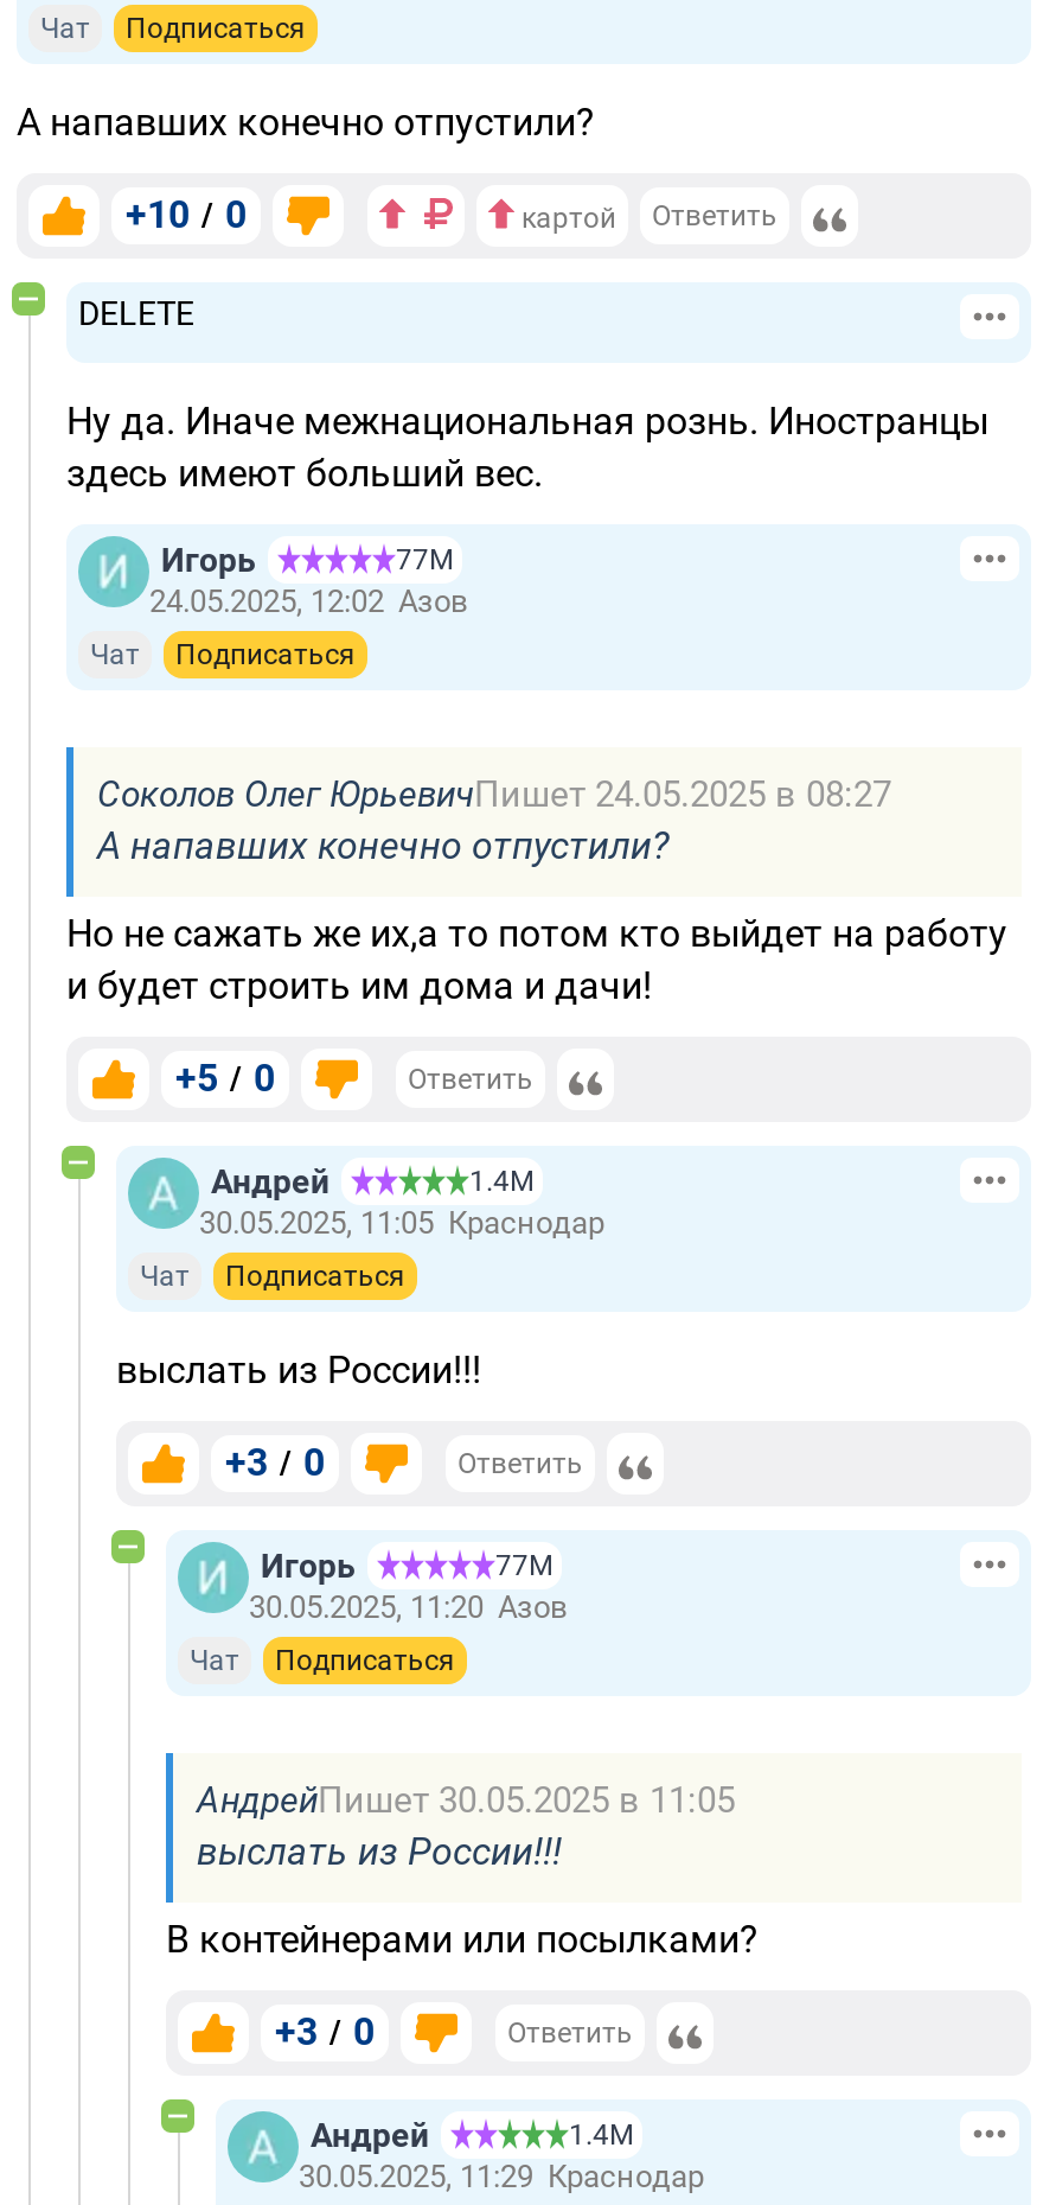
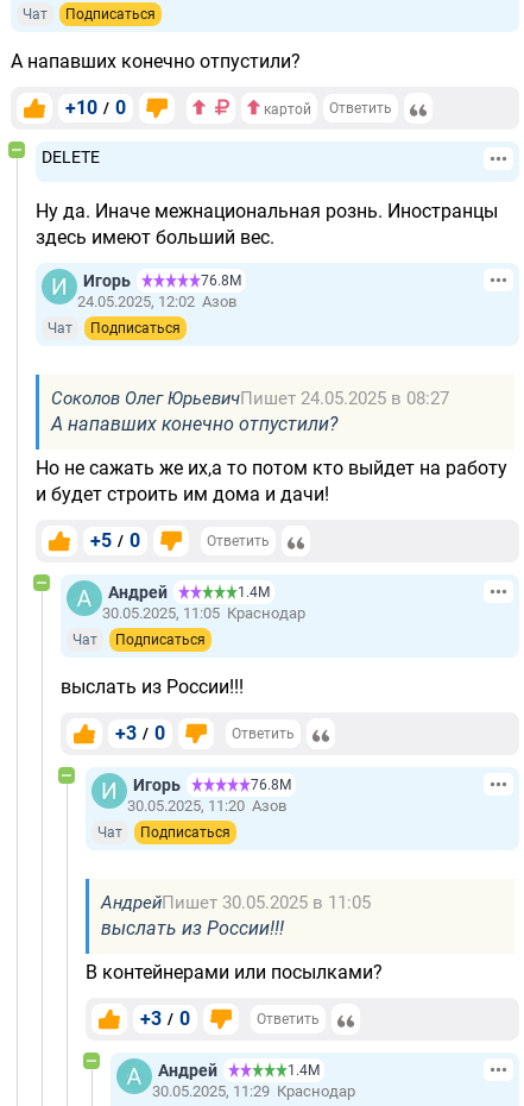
- 77М
+ 76.8М

- 77М
+ 76.8М
